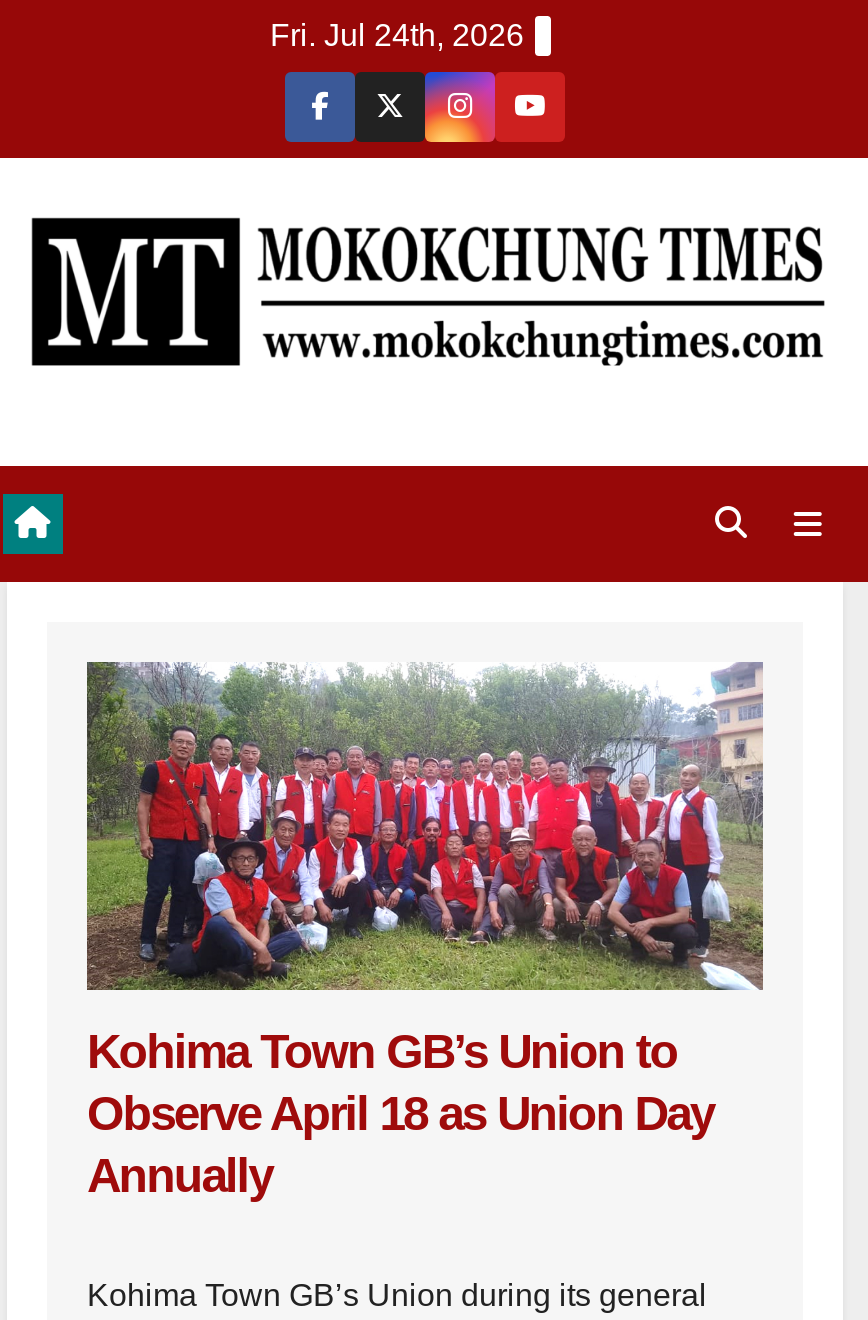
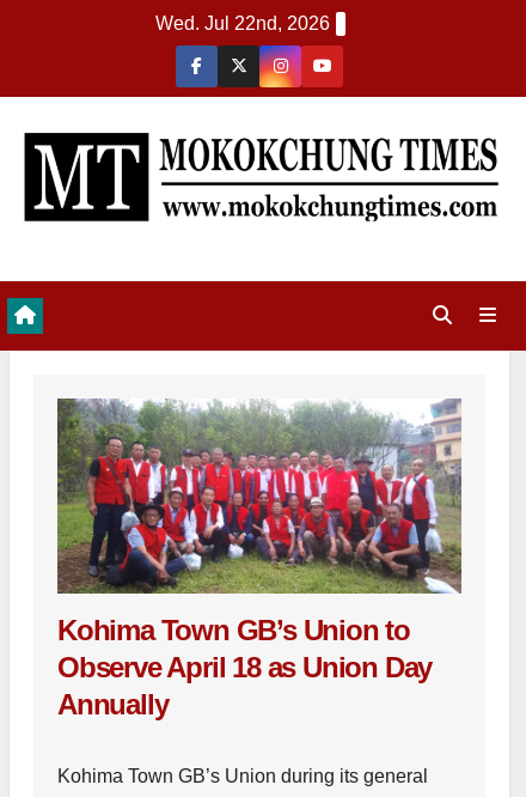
- Fri. Jul 24th, 2026
+ Wed. Jul 22nd, 2026
